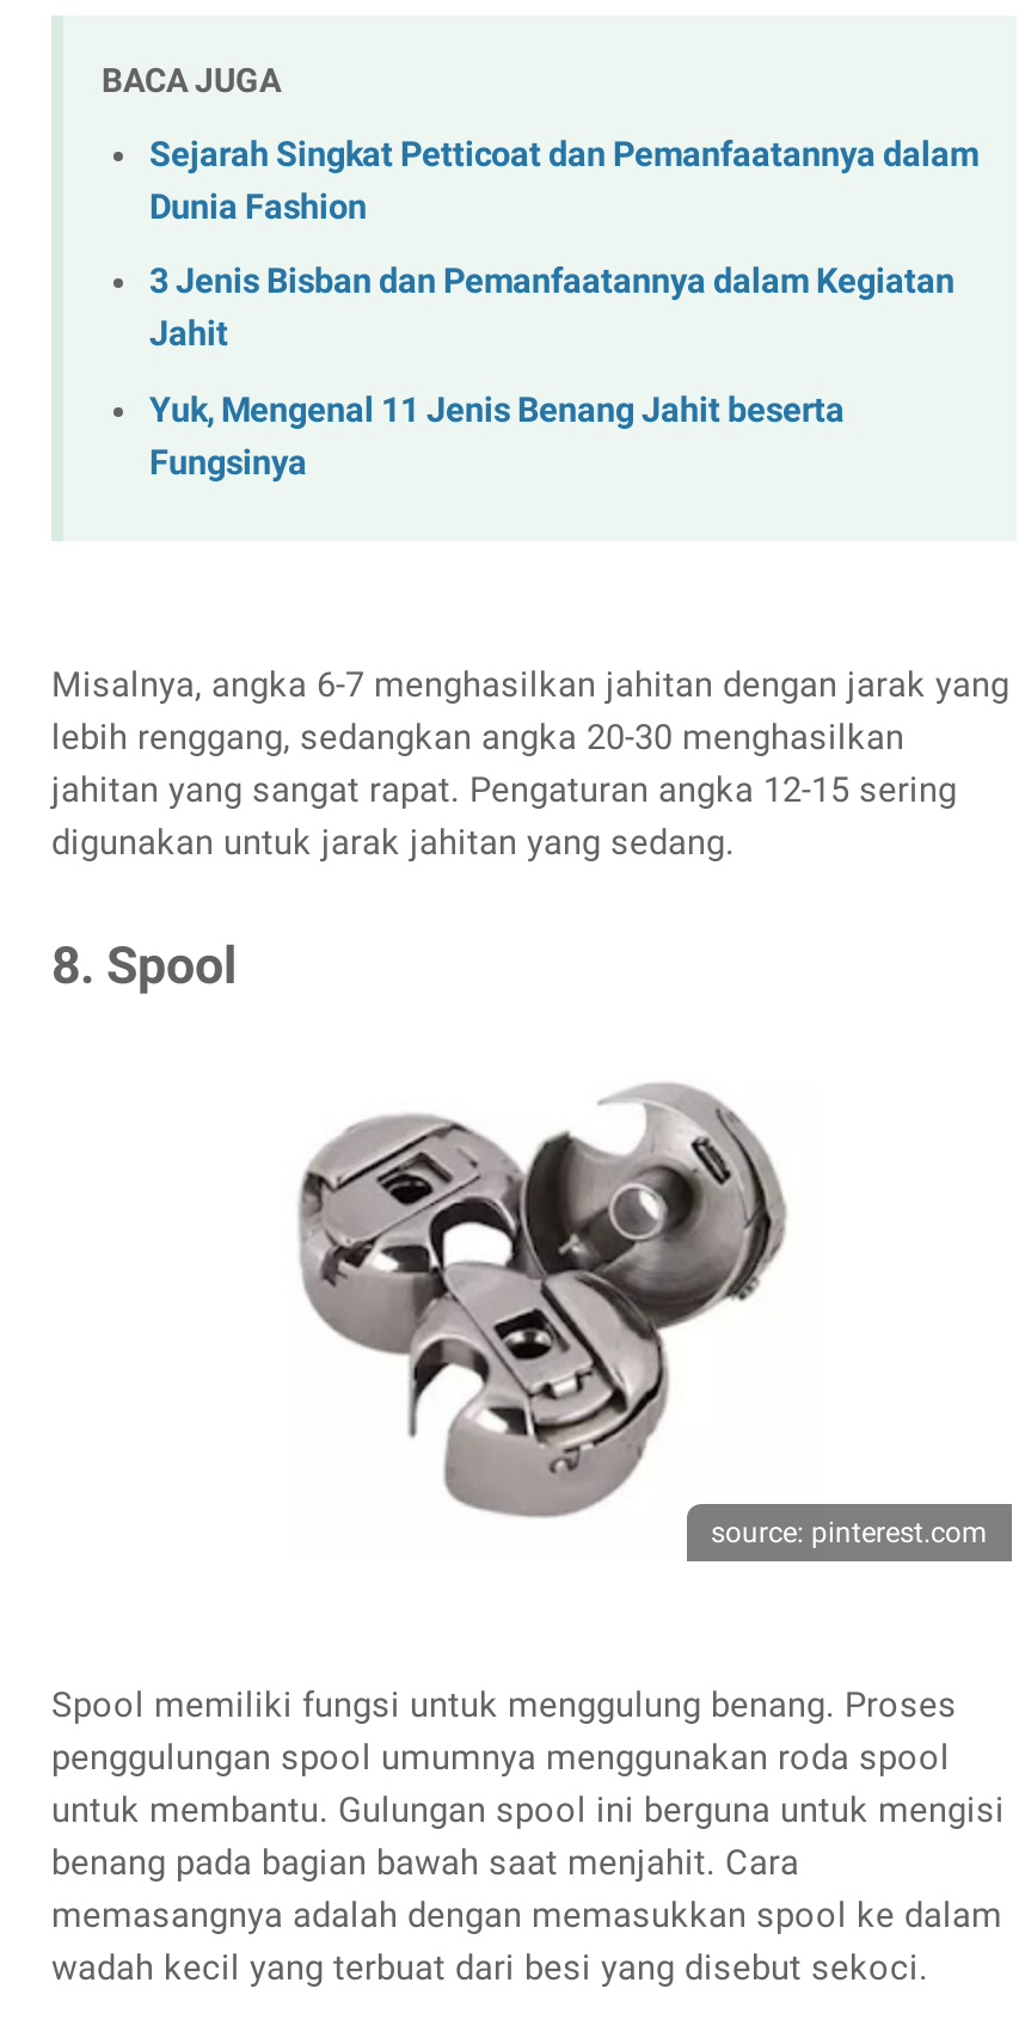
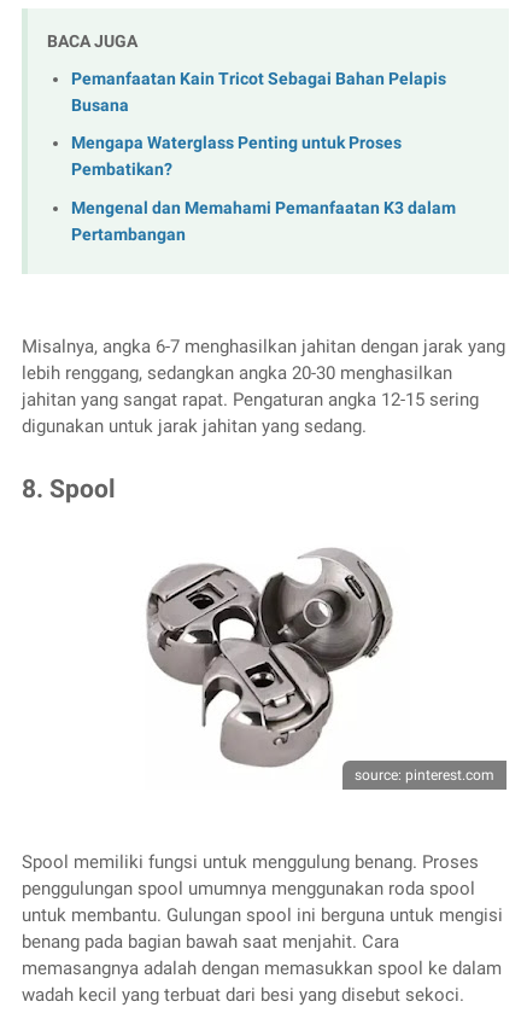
- Sejarah Singkat Petticoat dan Pemanfaatannya dalam
- Dunia Fashion
+ Pemanfaatan Kain Tricot Sebagai Bahan Pelapis
+ Busana

- 3 Jenis Bisban dan Pemanfaatannya dalam Kegiatan
- Jahit
+ Mengapa Waterglass Penting untuk Proses
+ Pembatikan?

- Yuk, Mengenal 11 Jenis Benang Jahit beserta
- Fungsinya
+ Mengenal dan Memahami Pemanfaatan K3 dalam
+ Pertambangan
